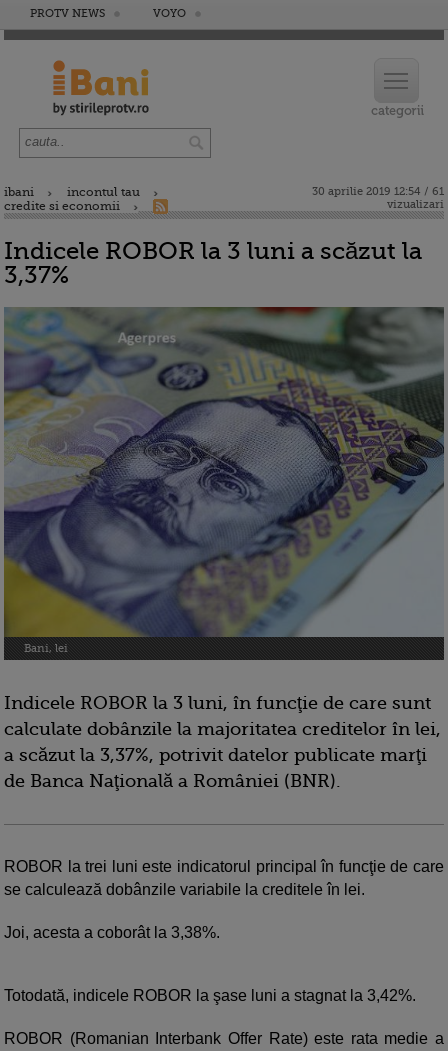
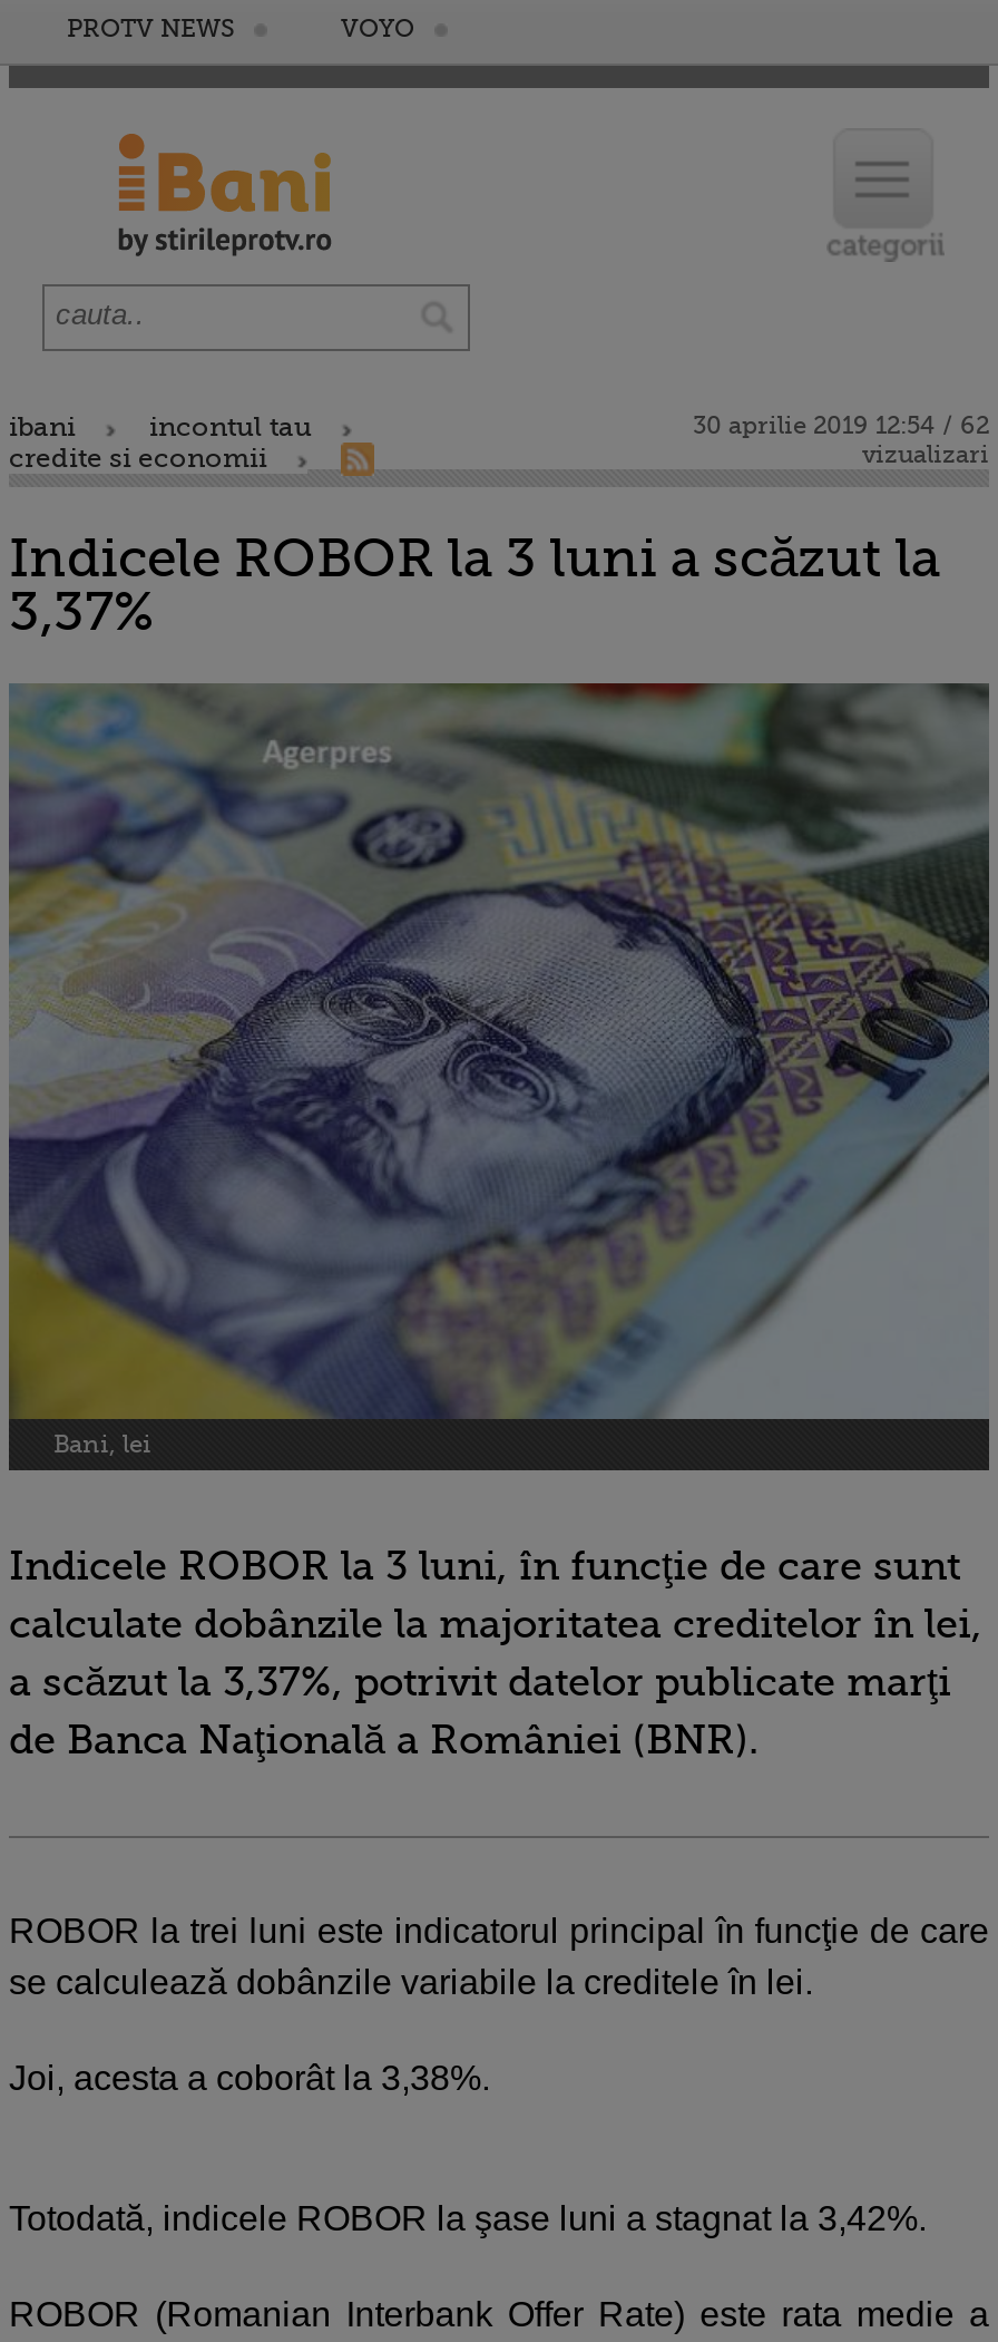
- 30 aprilie 2019 12:54 / 61
+ 30 aprilie 2019 12:54 / 62
